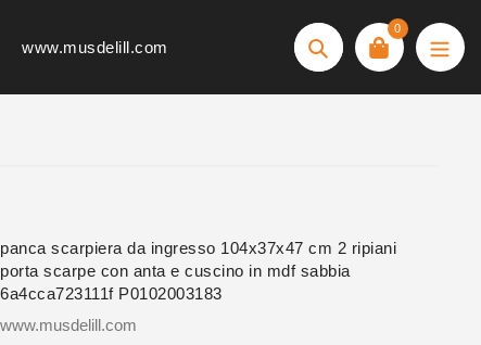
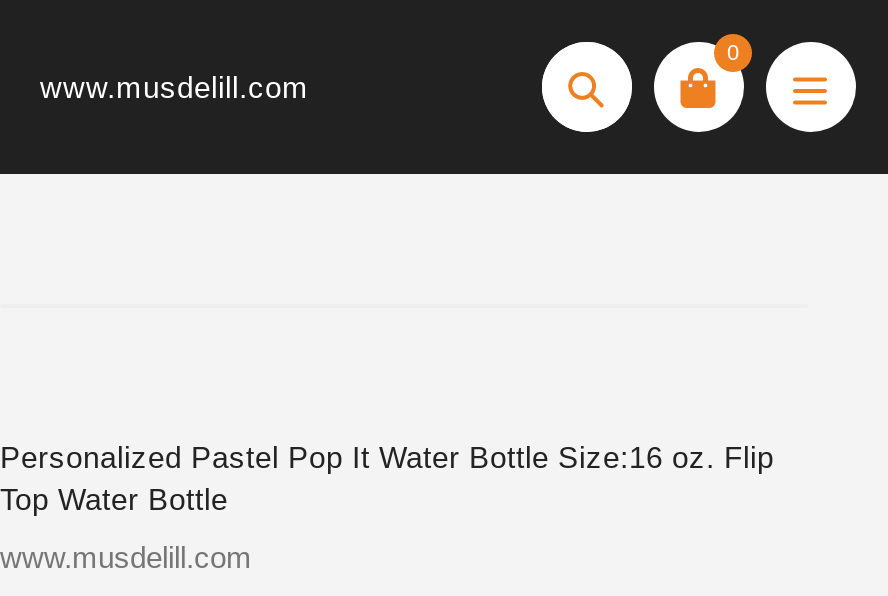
- panca scarpiera da ingresso 104x37x47 cm 2 ripiani
- porta scarpe con anta e cuscino in mdf sabbia
- 6a4cca723111f P0102003183
+ Personalized Pastel Pop It Water Bottle Size:16 oz. Flip
+ Top Water Bottle
